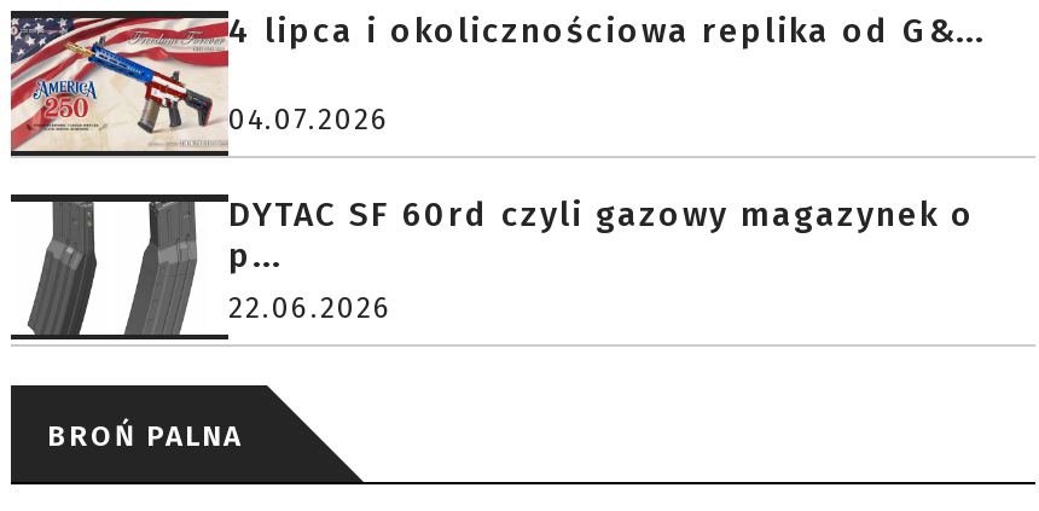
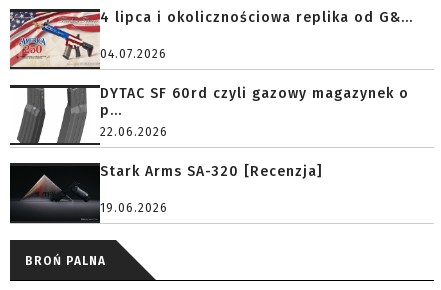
+ [image]
+ Stark Arms SA-320 [Recenzja]
+ 19.06.2026
